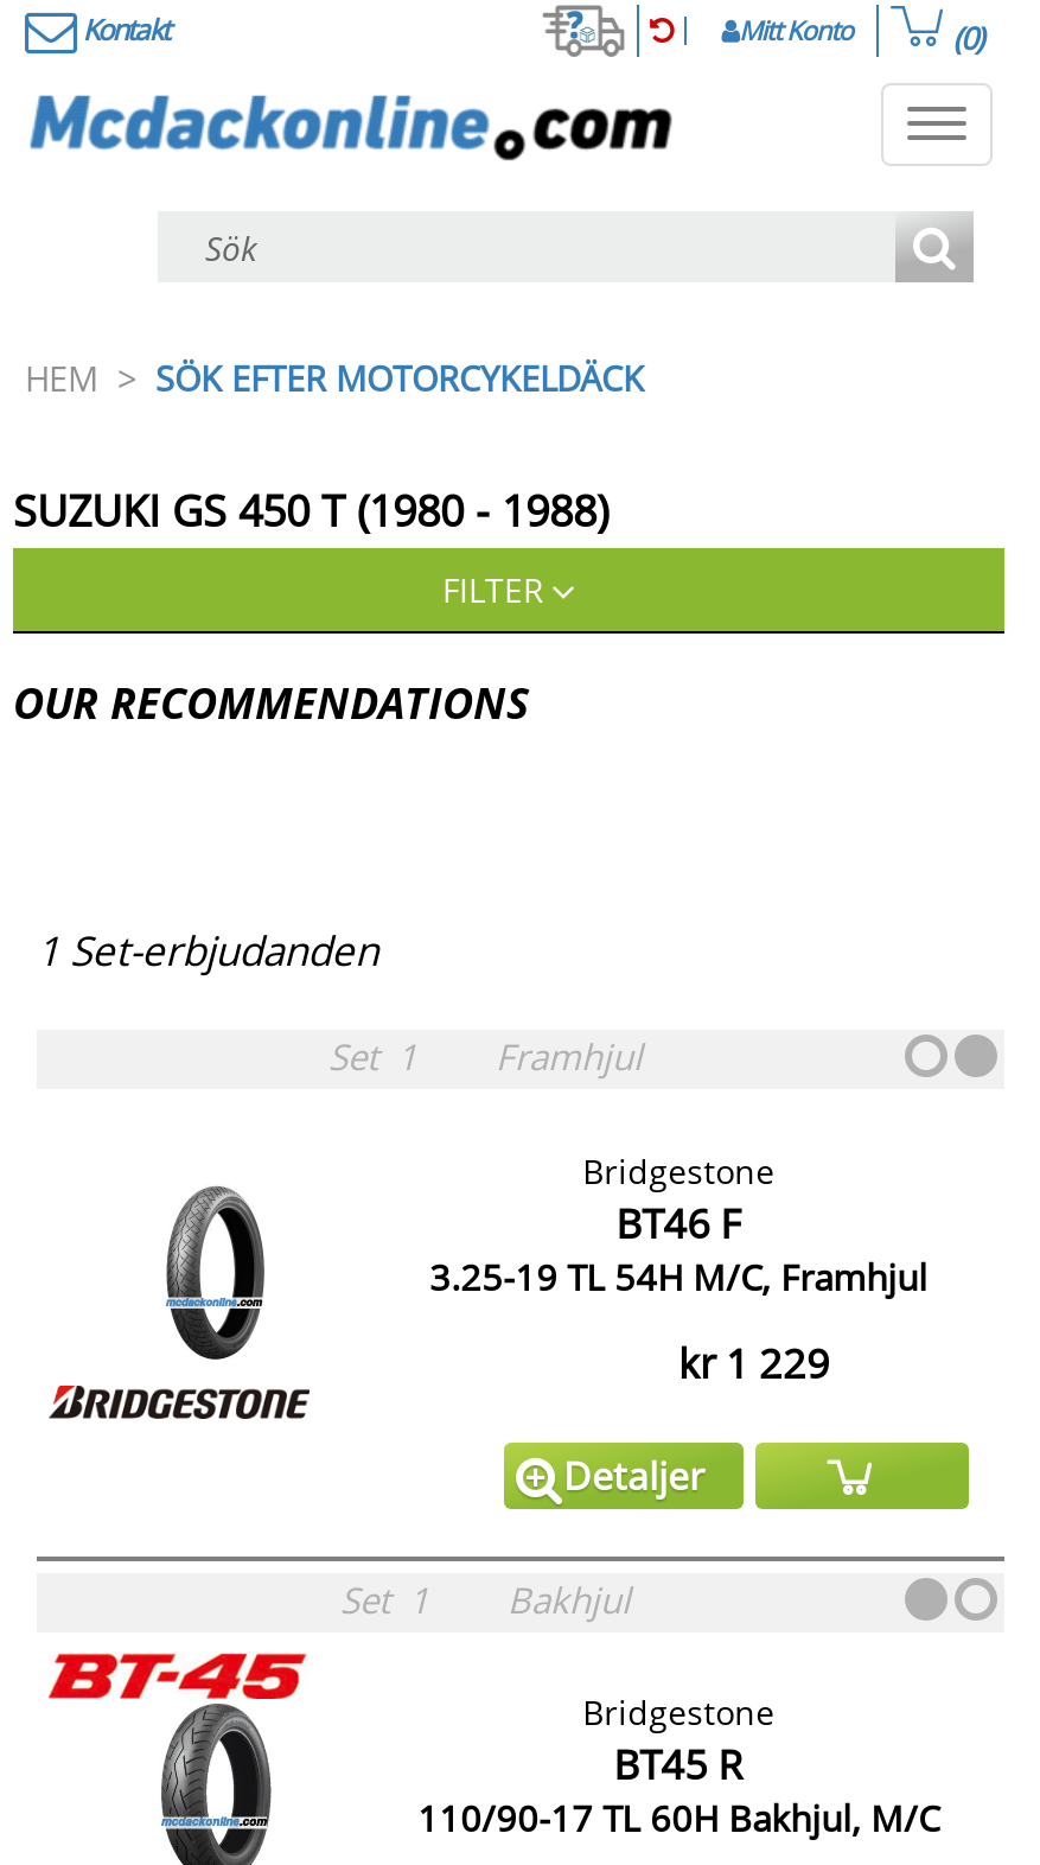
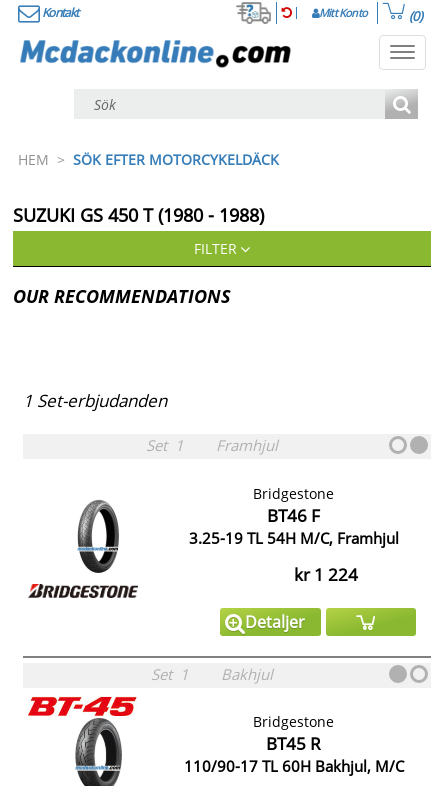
- kr 1 229
+ kr 1 224
